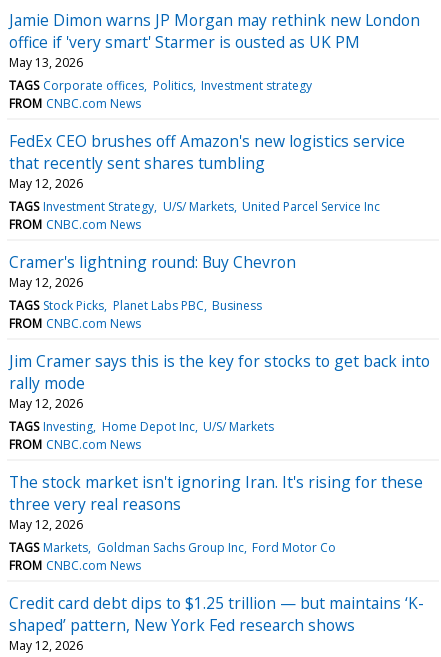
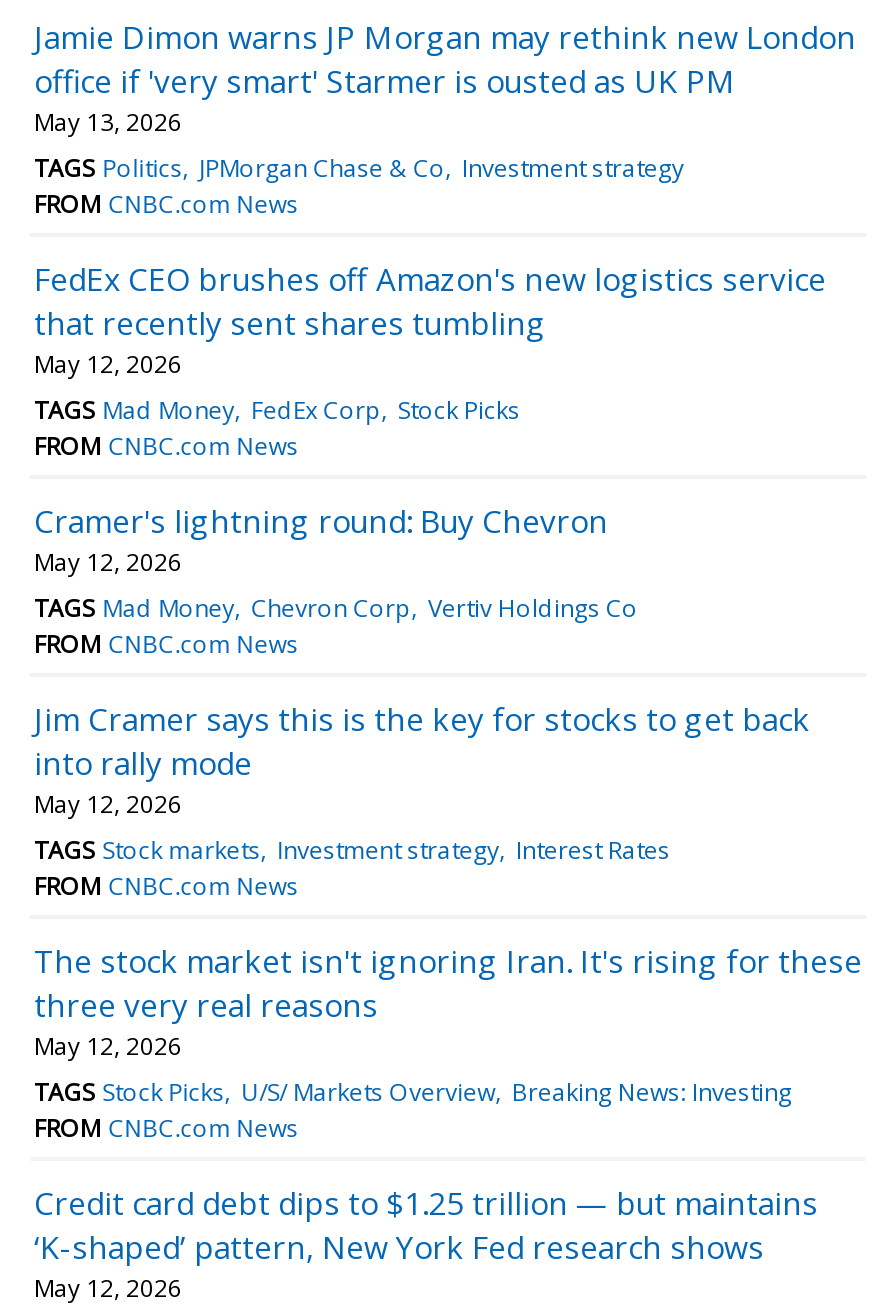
- TAGS Corporate offices Politics Investment strategy
+ TAGS Politics JPMorgan Chase & Co Investment strategy

- TAGS Investment Strategy U/S/ Markets United Parcel Service Inc
+ TAGS Mad Money FedEx Corp Stock Picks

- TAGS Stock Picks Planet Labs PBC Business
+ TAGS Mad Money Chevron Corp Vertiv Holdings Co

- TAGS Investing Home Depot Inc U/S/ Markets
+ TAGS Stock markets Investment strategy Interest Rates

- TAGS Markets Goldman Sachs Group Inc Ford Motor Co
+ TAGS Stock Picks U/S/ Markets Overview Breaking News: Investing
